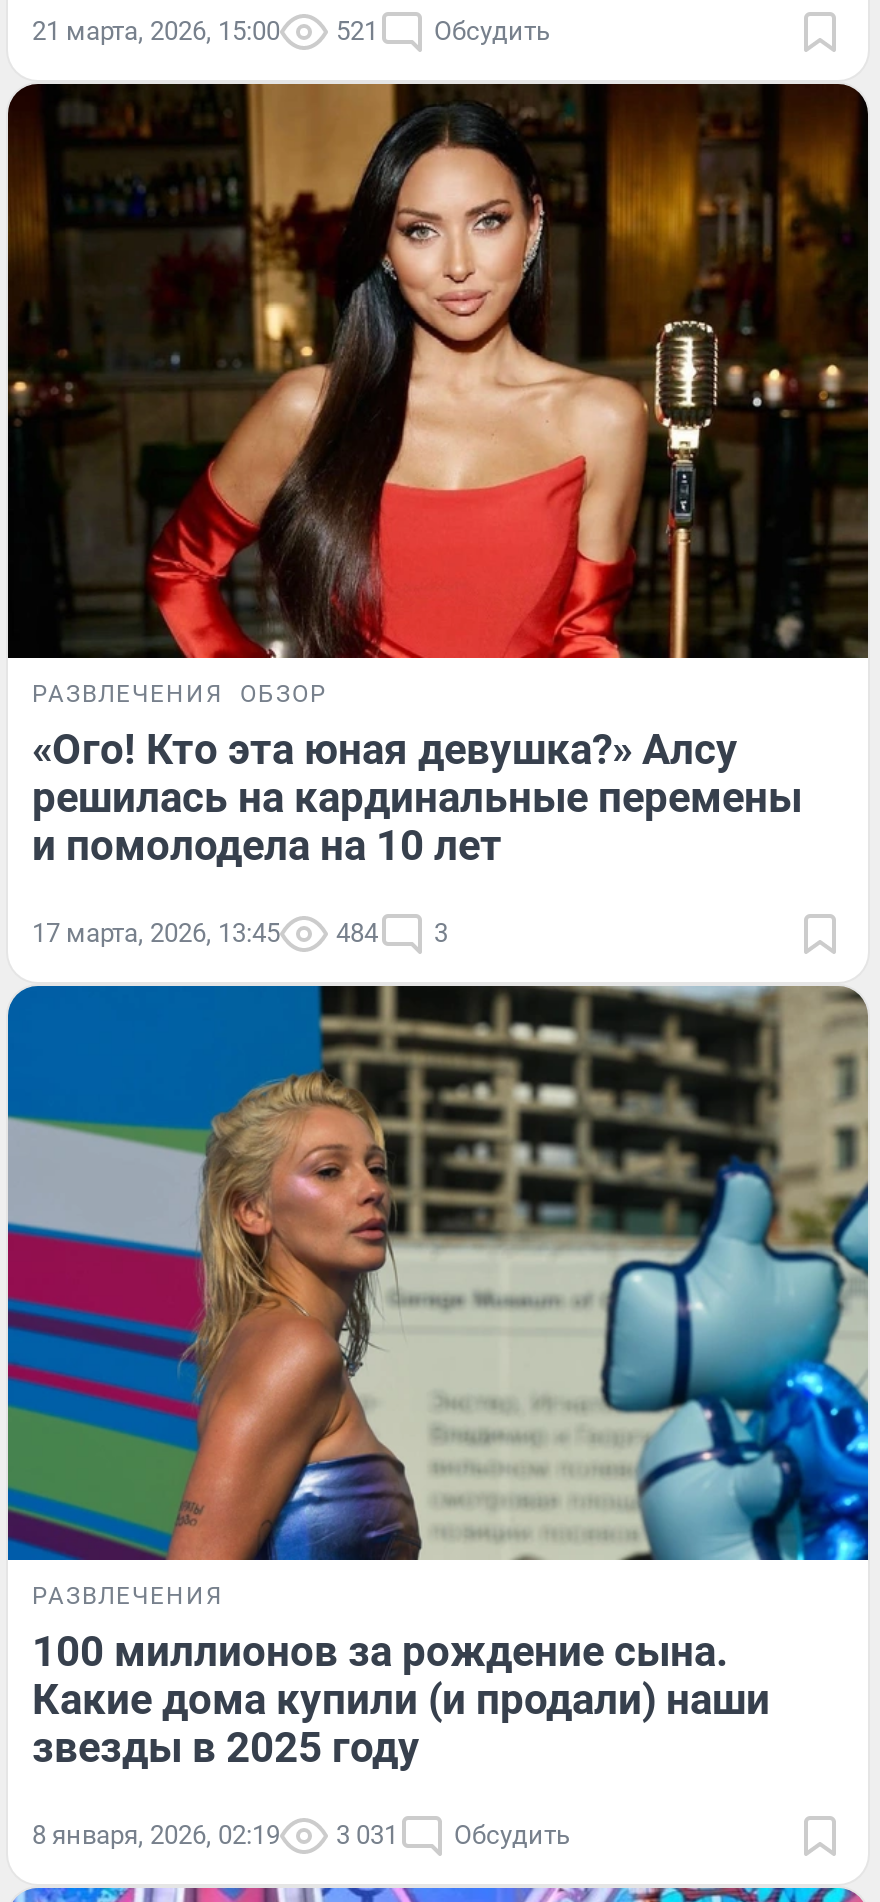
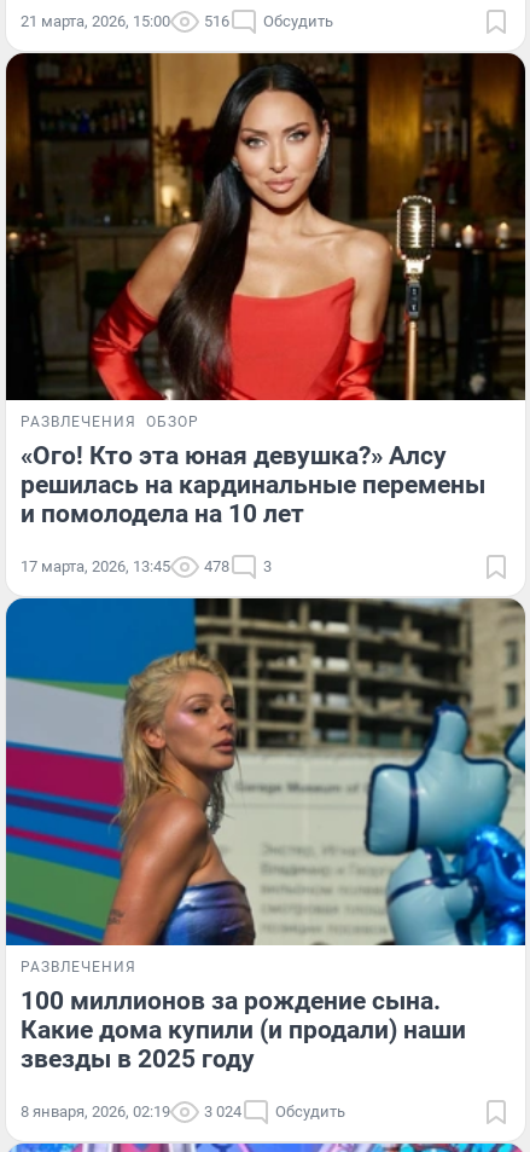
- 21 марта, 2026, 15:00 521 Обсудить
+ 21 марта, 2026, 15:00 516 Обсудить

- 17 марта, 2026, 13:45 484 3
+ 17 марта, 2026, 13:45 478 3

- 8 января, 2026, 02:19 3 031 Обсудить
+ 8 января, 2026, 02:19 3 024 Обсудить
